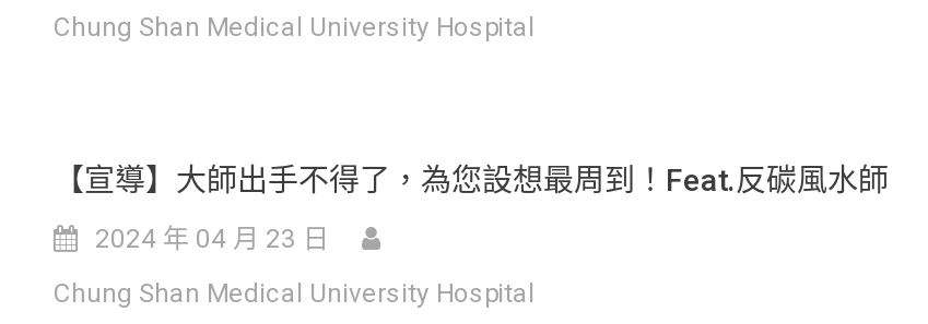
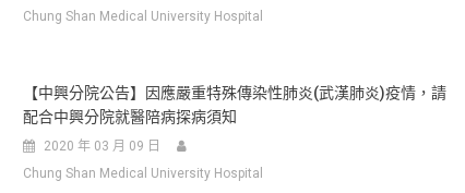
- 【宣導】大師出手不得了，為您設想最周到！feat.反碳風水師
+ 【中興分院公告】因應嚴重特殊傳染性肺炎(武漢肺炎)疫情，請
+ 配合中興分院就醫陪病探病須知

- 2024 年 04 月 23 日
+ 2020 年 03 月 09 日
